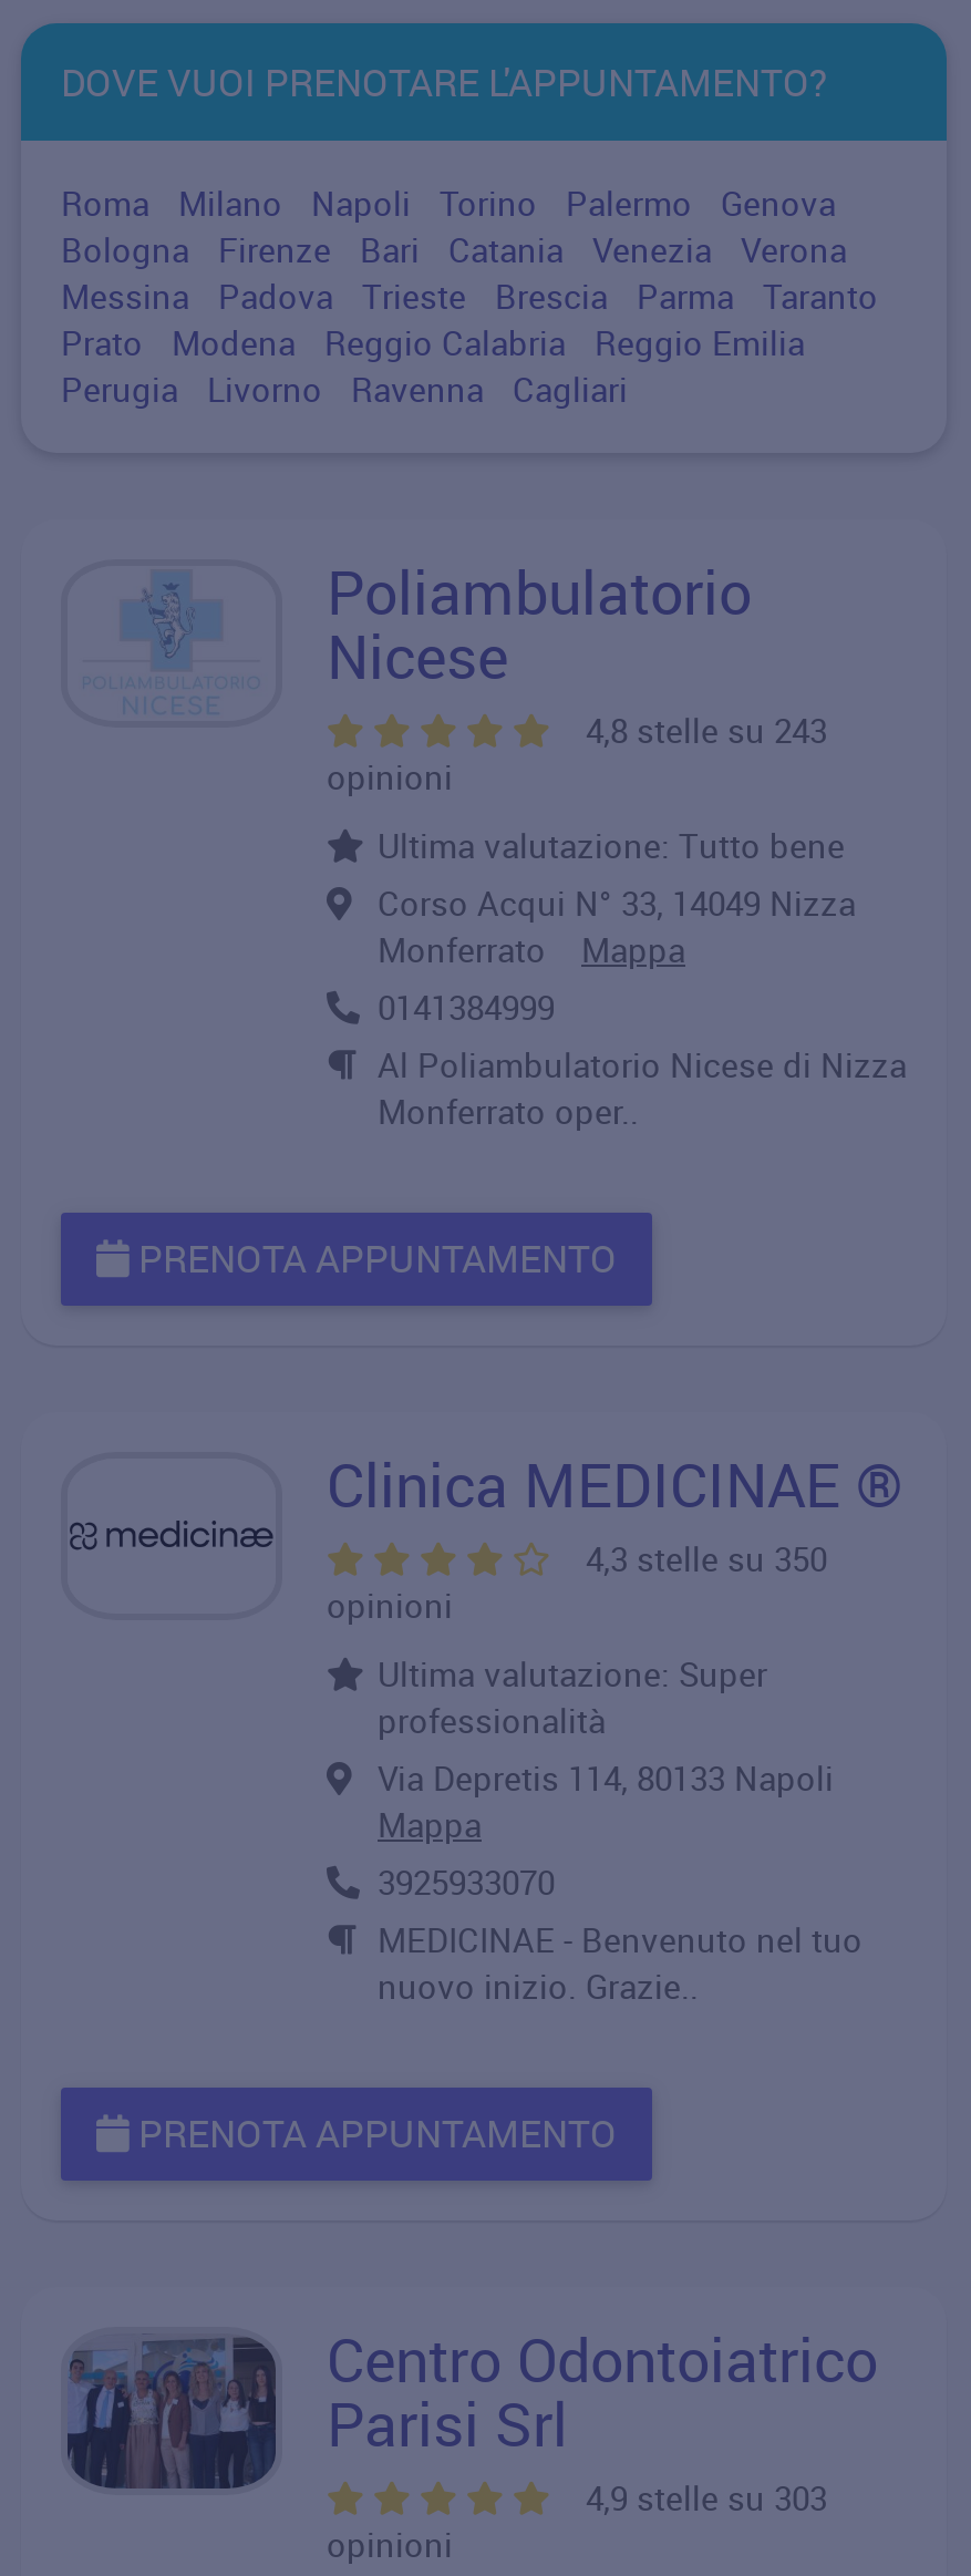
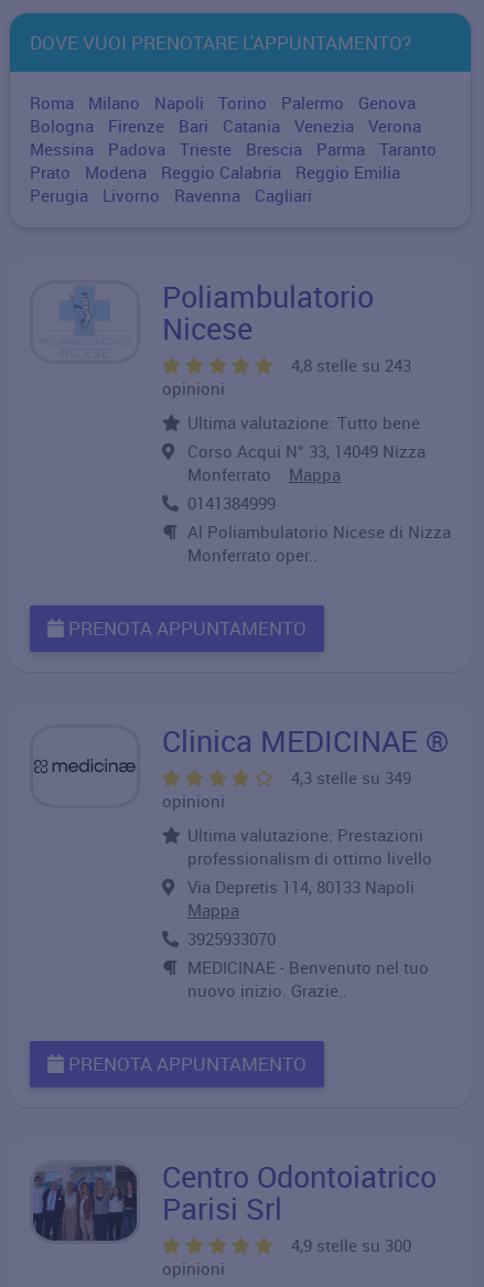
- 4,3 stelle su 350
+ 4,3 stelle su 349

- Ultima valutazione: Super
- professionalità
+ Ultima valutazione: Prestazioni
+ professionalism di ottimo livello.

- 4,9 stelle su 303
+ 4,9 stelle su 300
